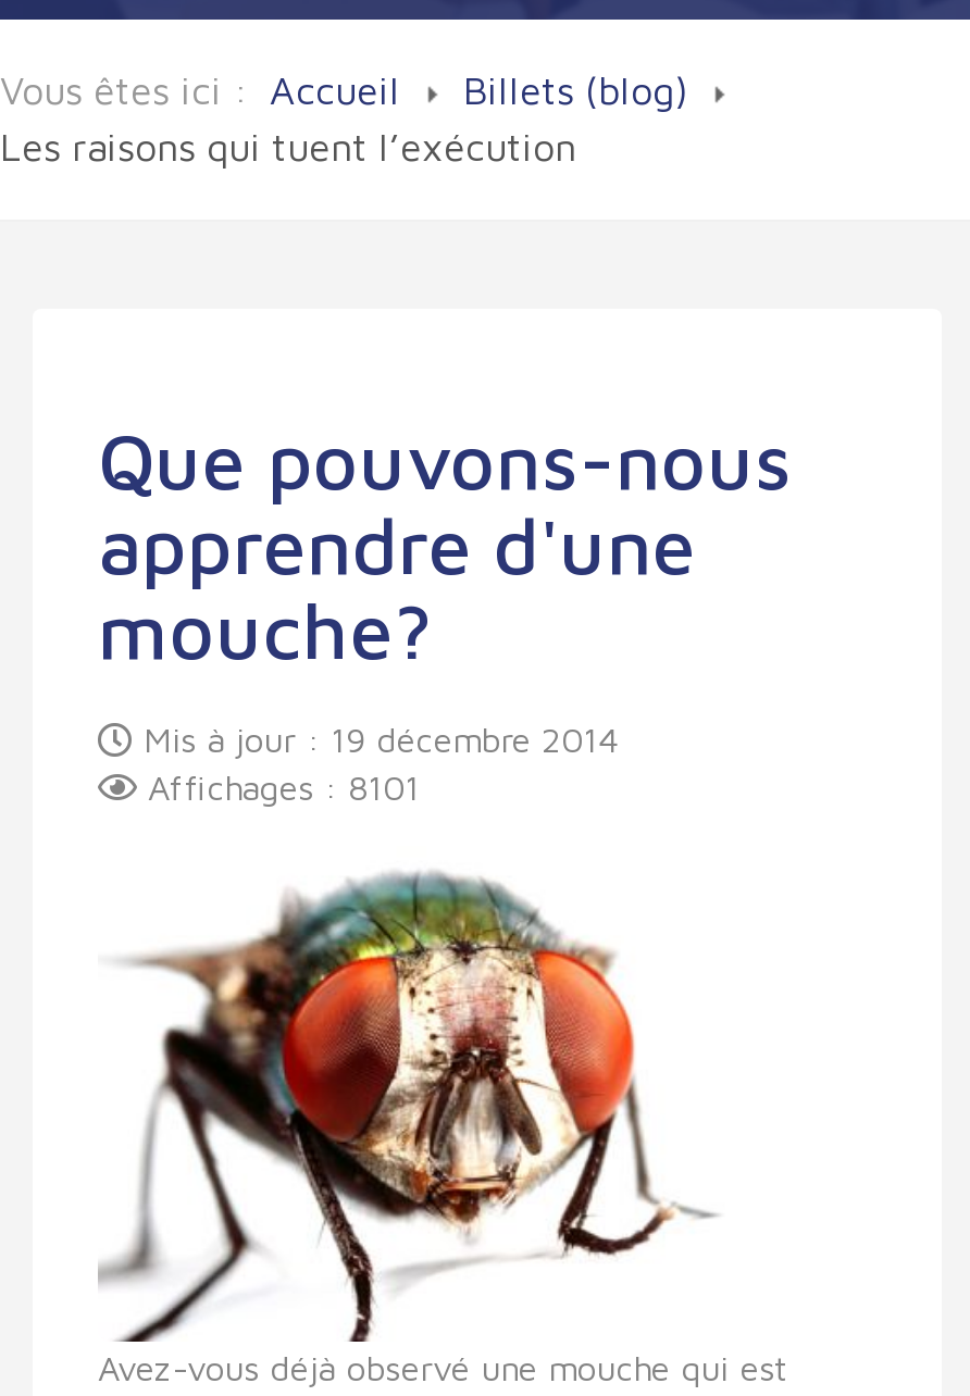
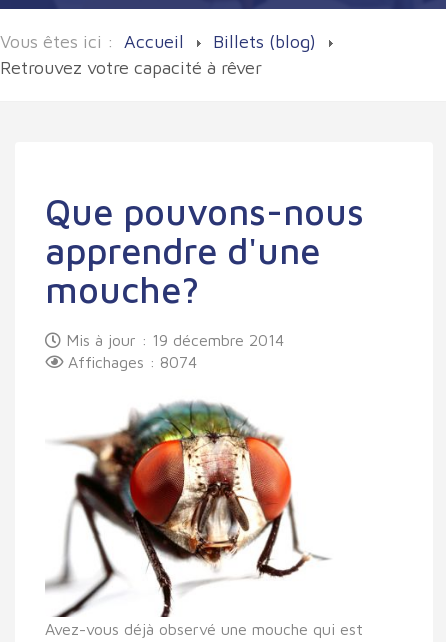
- Les raisons qui tuent l’exécution
+ Retrouvez votre capacité à rêver

- Affichages : 8101
+ Affichages : 8074
